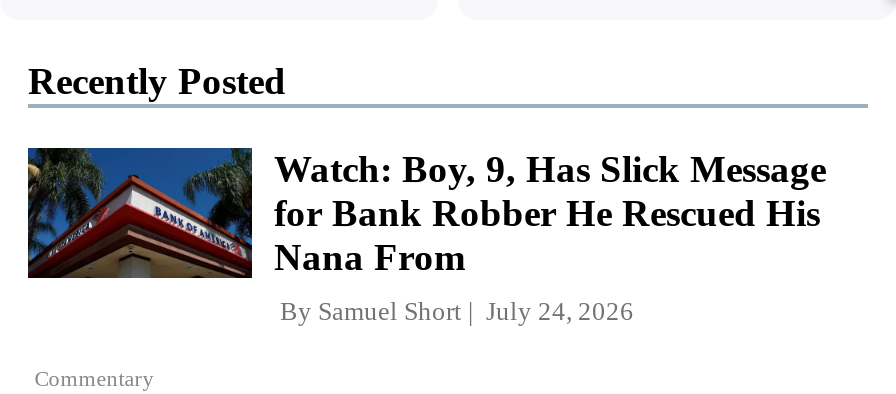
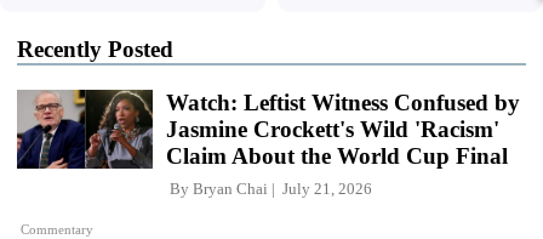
- [image]
- Watch: Boy, 9, Has Slick Message
- for Bank Robber He Rescued His
- Nana From
- By Samuel Short July 24, 2026
+ [image]
+ Watch: Leftist Witness Confused by
+ Jasmine Crockett's Wild 'Racism'
+ Claim About the World Cup Final
+ By Bryan Chai July 21, 2026
